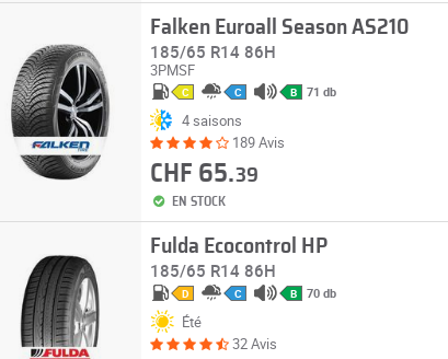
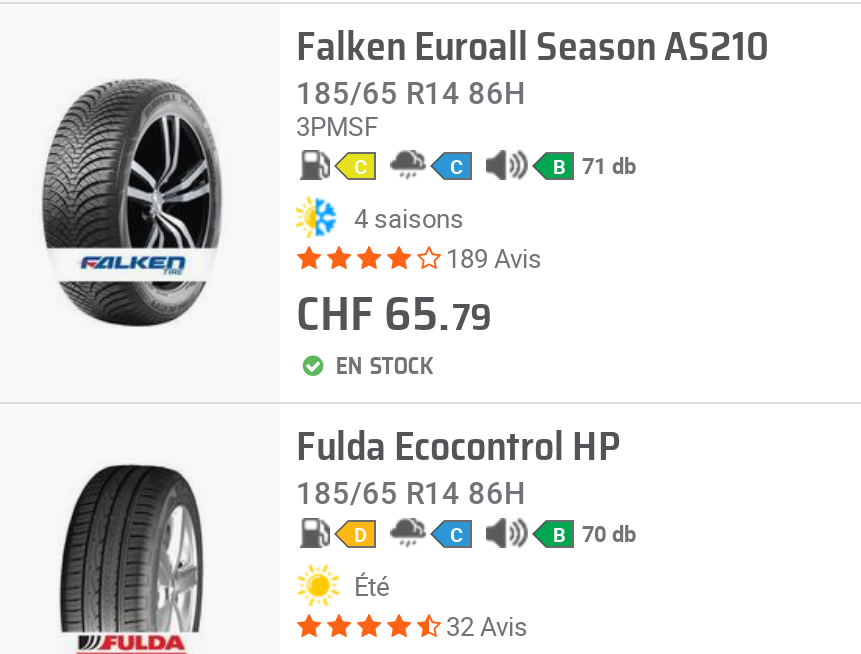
- CHF 65.39
+ CHF 65.79
